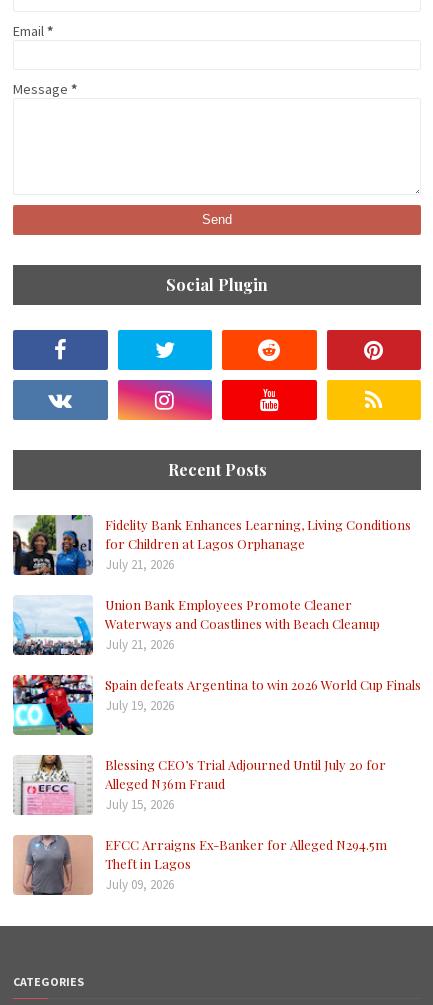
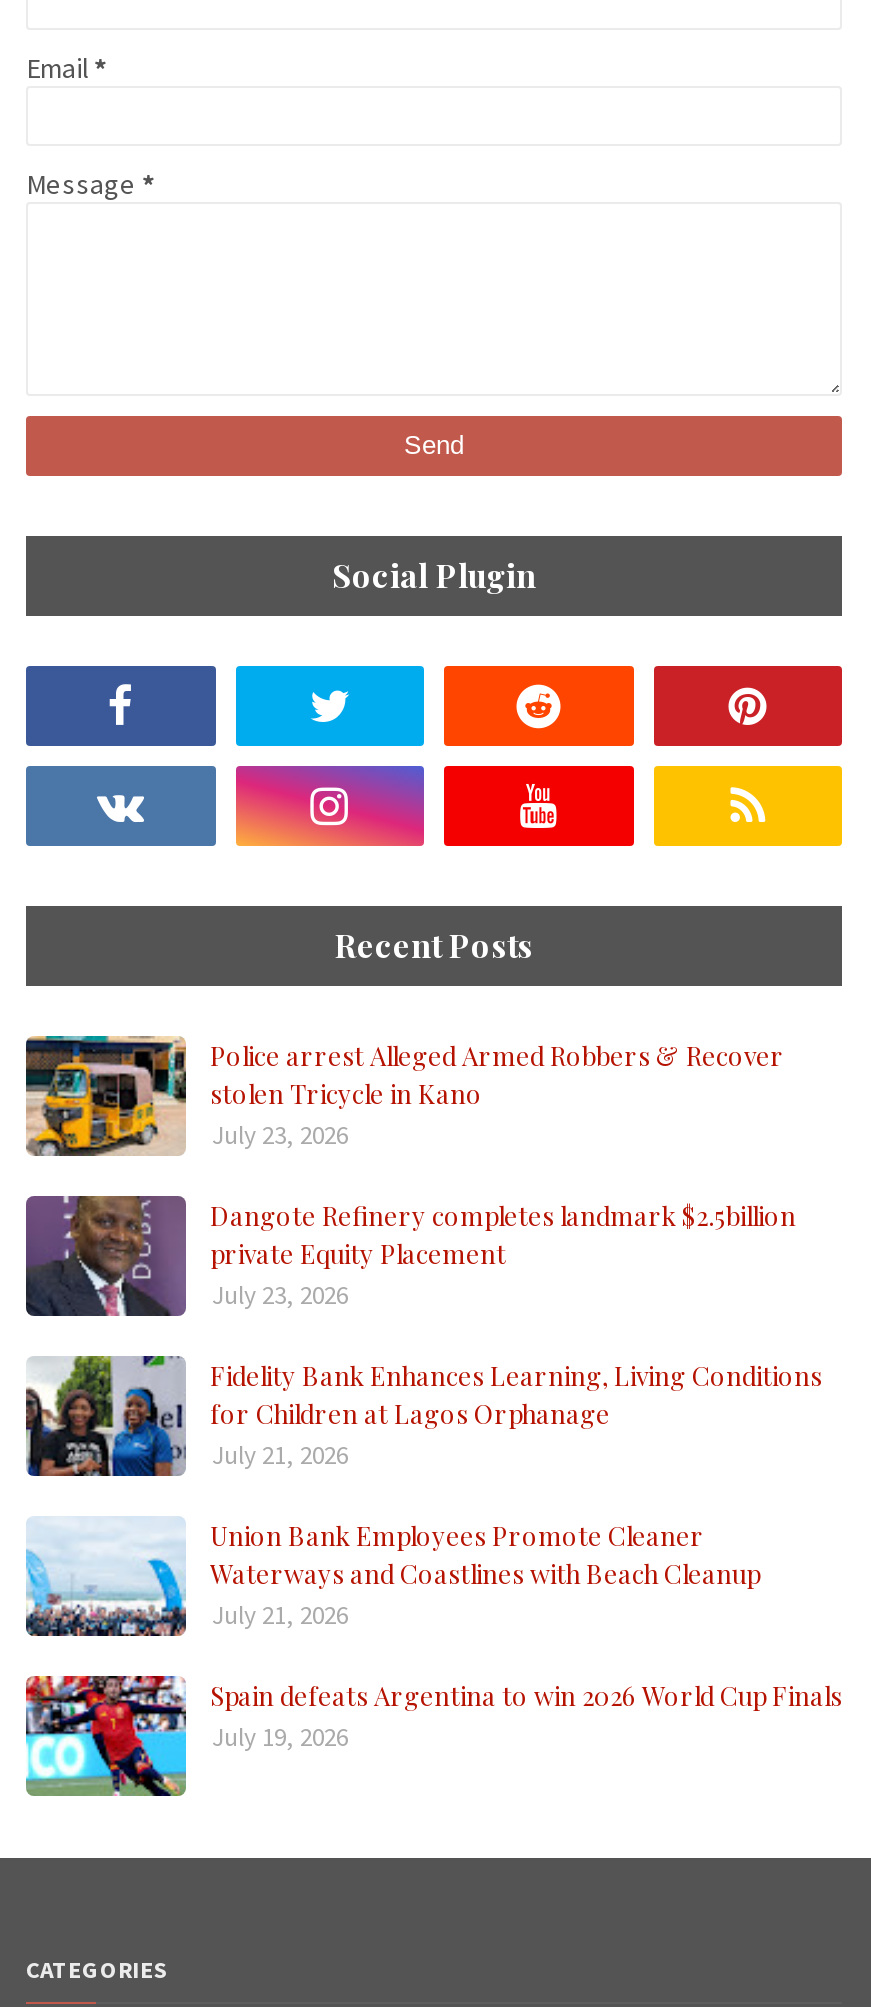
+ [image]
+ Police arrest Alleged Armed Robbers & Recover
+ stolen Tricycle in Kano
+ July 23, 2026
+ Dangote Refinery completes landmark $2.5billion
+ private Equity Placement
+ July 23, 2026

+ [image]

moved down: [image] | Fidelity Bank Enhances Learning, Living Conditions | for Children at Lagos Orphanage | ... | Spain defeats Argentina to win 2026 World Cup Finals | July 19, 2026

- [image]
- Blessing CEO’s Trial Adjourned Until July 20 for
- Alleged N36m Fraud
- July 15, 2026
- EFCC Arraigns Ex-Banker for Alleged N294.5m
- Theft in Lagos
- July 09, 2026

- [image]
